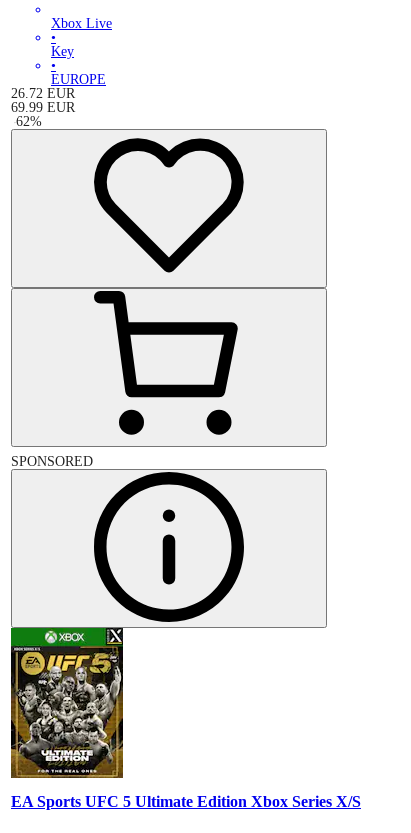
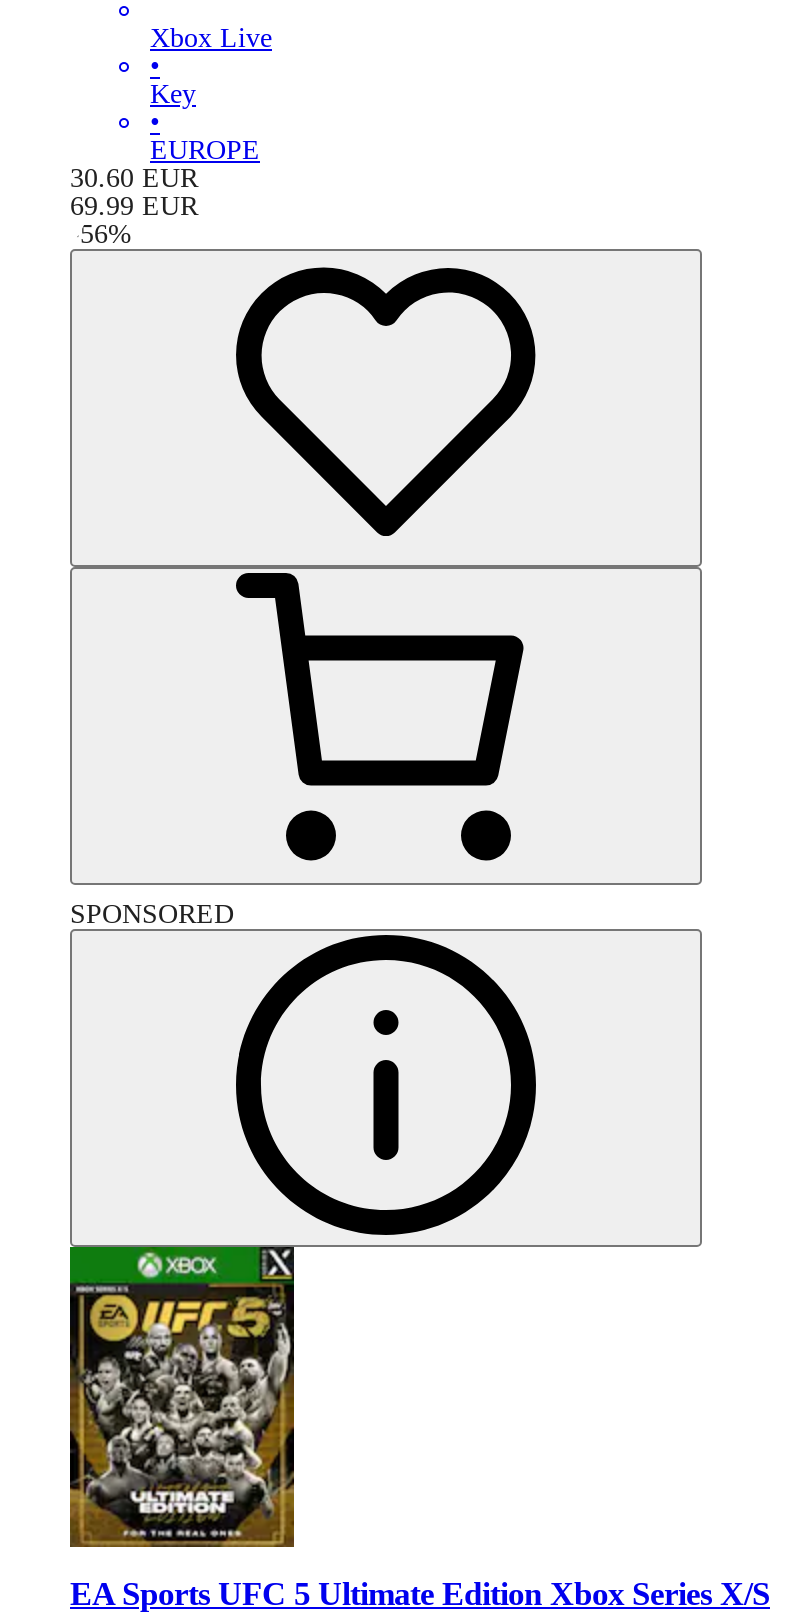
- 26.72 EUR
+ 30.60 EUR

- - 62%
+ - 56%
